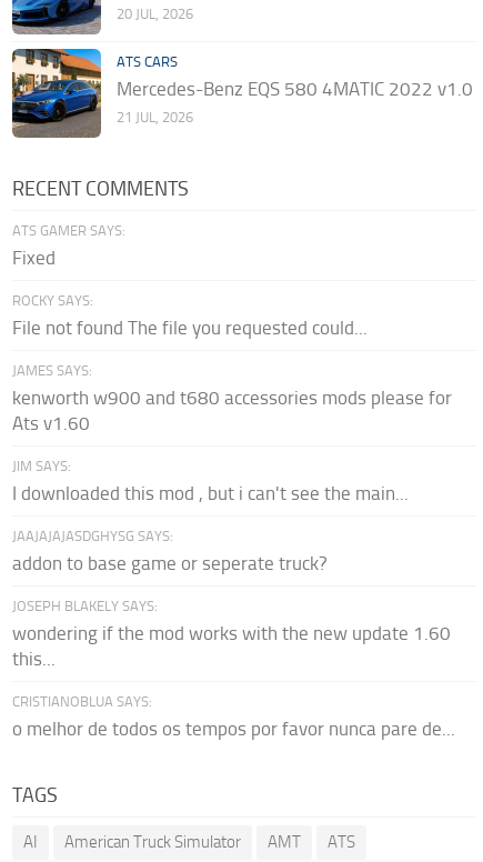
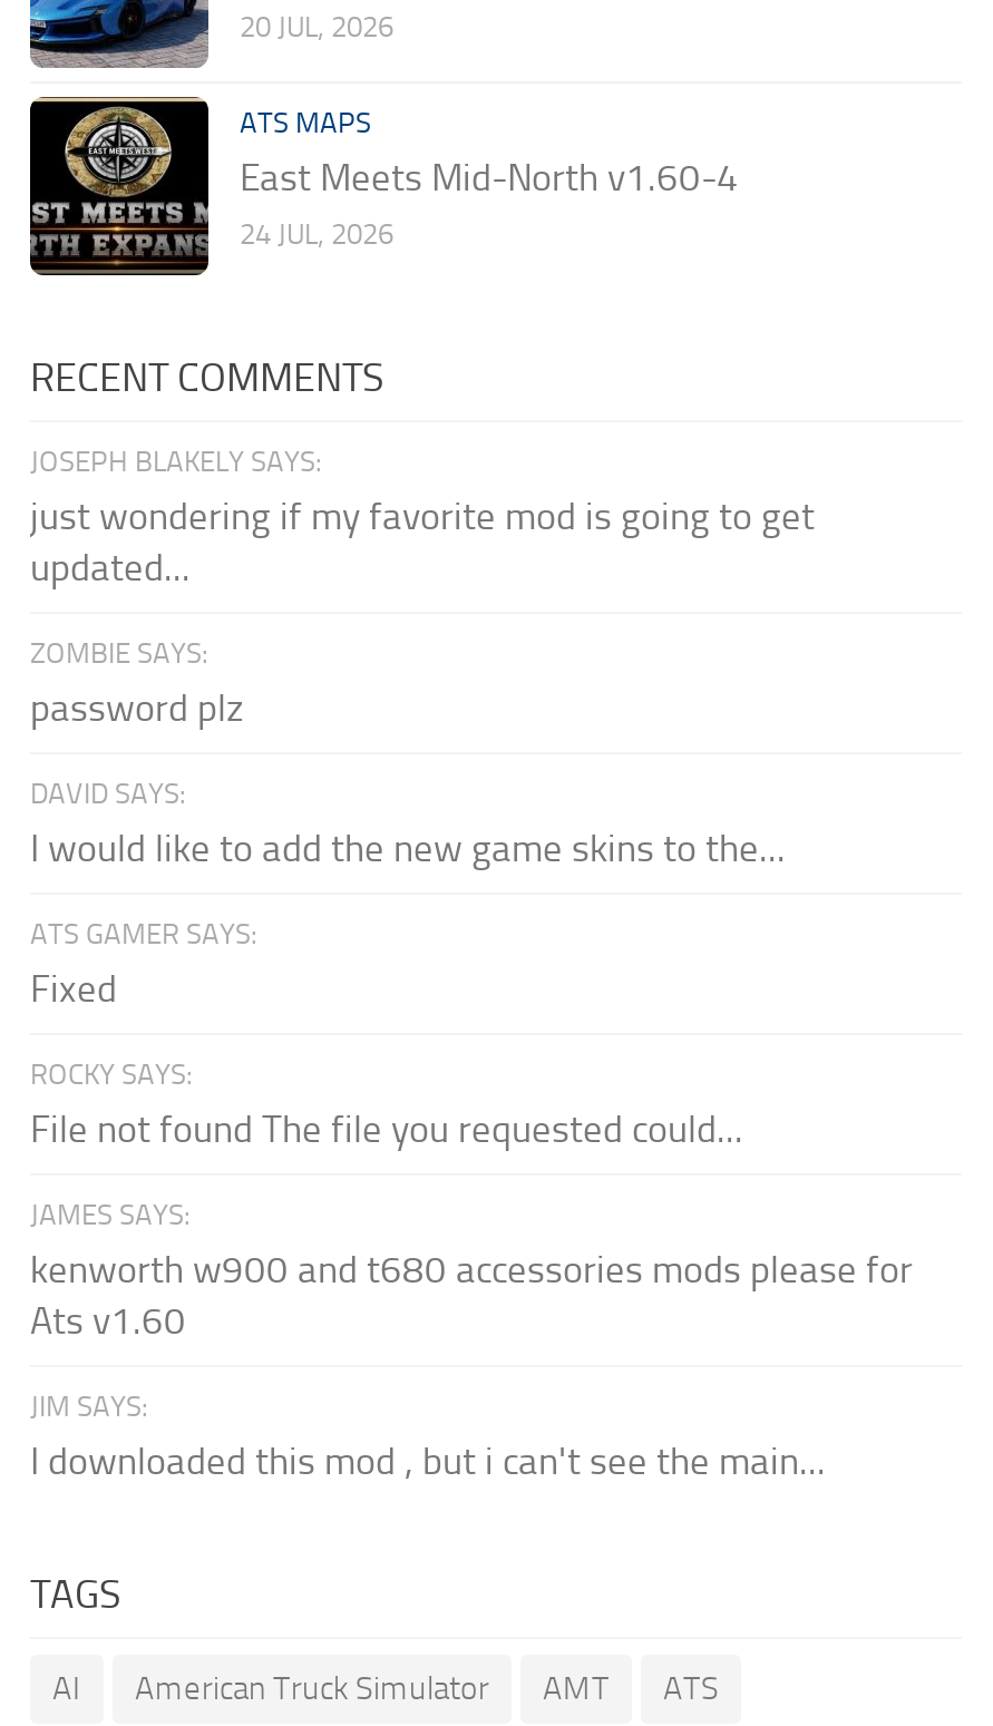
- [image]
- ATS CARS
- Mercedes-Benz EQS 580 4MATIC 2022 v1.0
- 21 JUL, 2026
+ [image]
+ ATS MAPS
+ East Meets Mid-North v1.60-4
+ 24 JUL, 2026

+ just wondering if my favorite mod is going to get
+ updated...
+ ZOMBIE SAYS:
+ password plz
+ DAVID SAYS:
+ I would like to add the new game skins to the...

moved down: ATS GAMER SAYS: | Fixed | ROCKY SAYS: | ... | JIM SAYS: | I downloaded this mod , but i can't see the main...

- JAAJAJAJASDGHYSG SAYS:
- addon to base game or seperate truck?
- wondering if the mod works with the new update 1.60
- this...
- CRISTIANOBLUA SAYS:
- o melhor de todos os tempos por favor nunca pare de...

moved up: JOSEPH BLAKELY SAYS:
